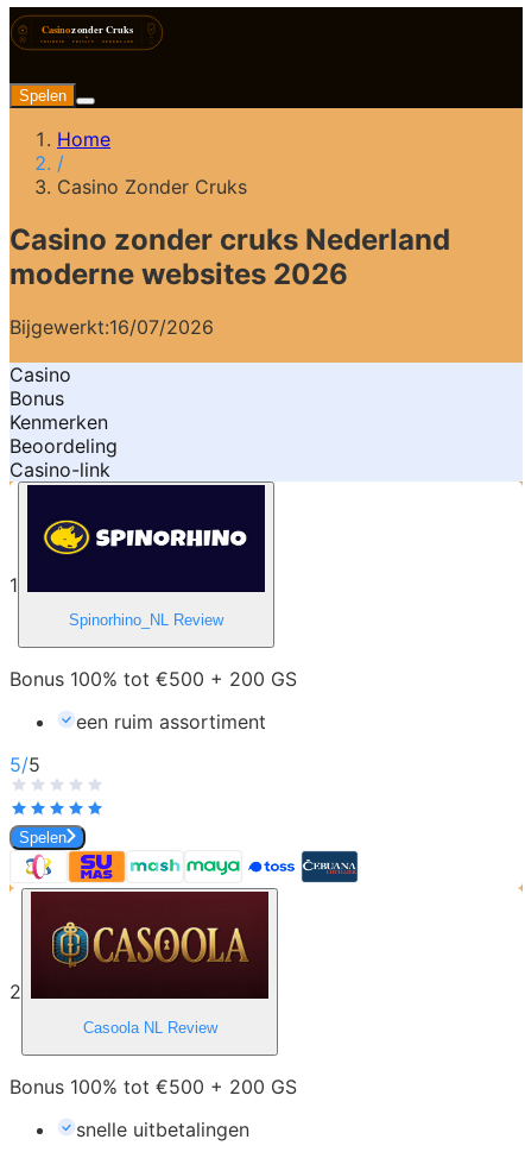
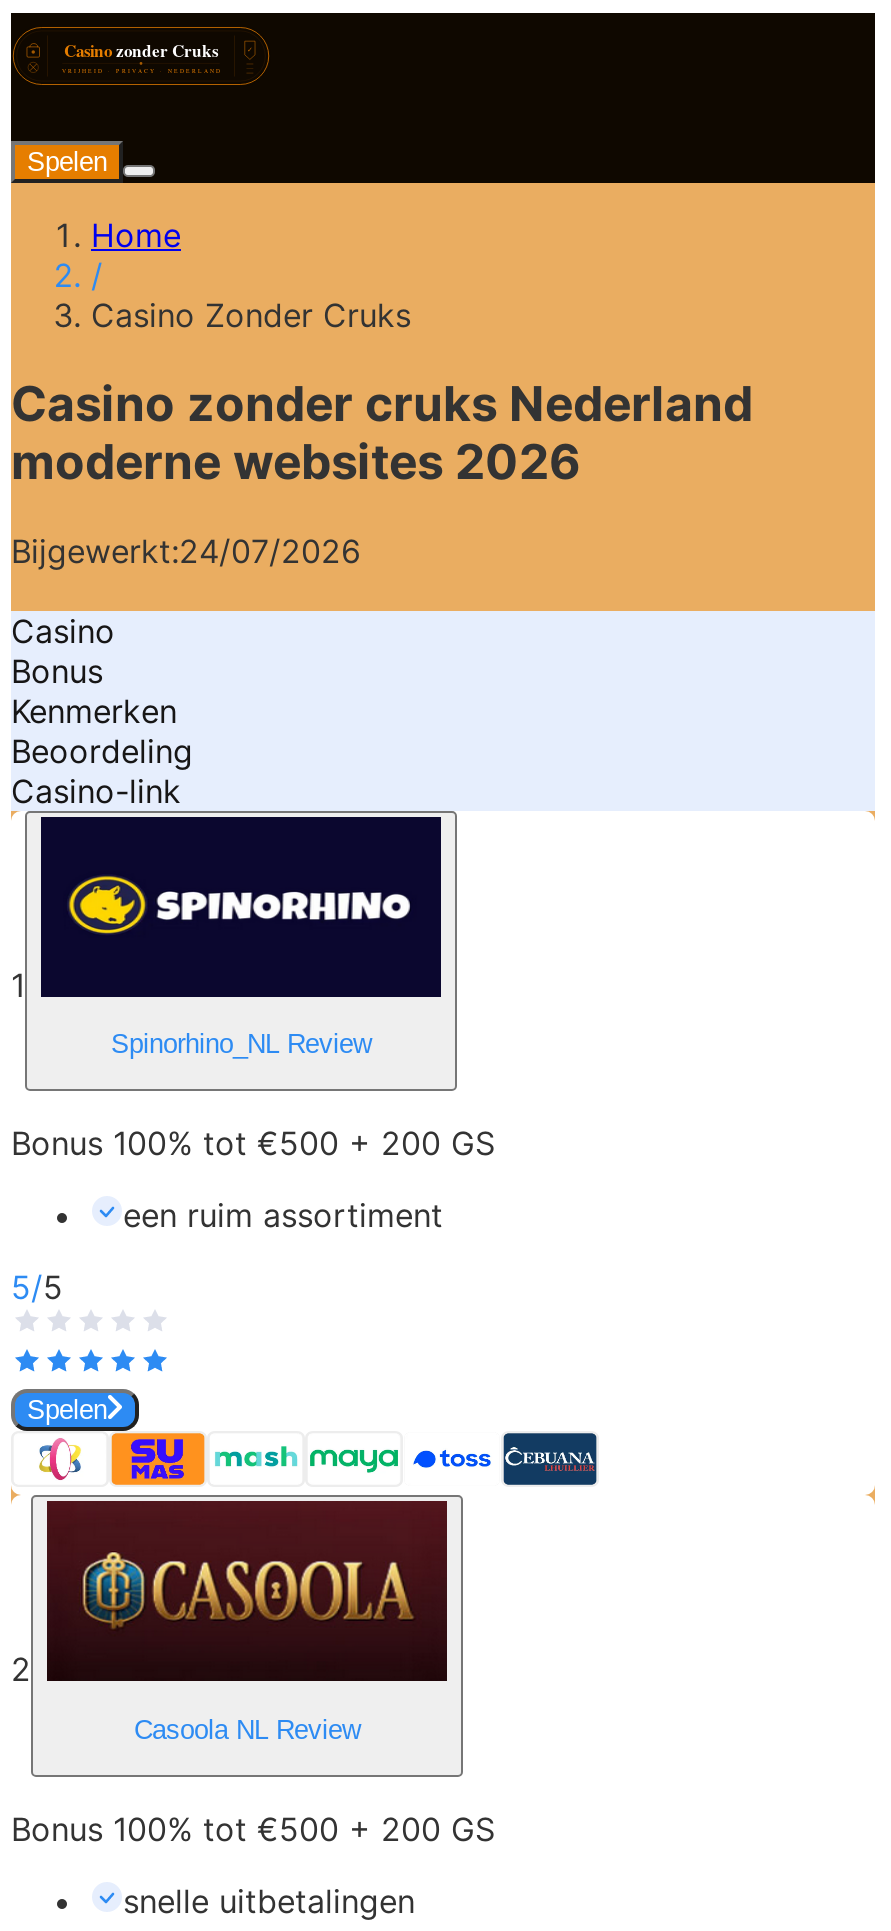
- Bijgewerkt:16/07/2026
+ Bijgewerkt:24/07/2026
